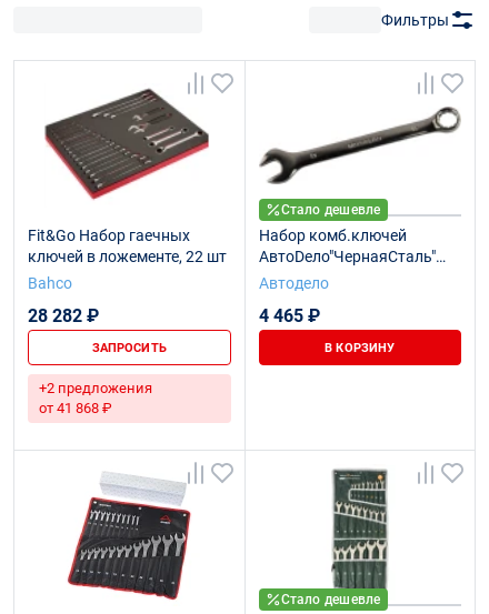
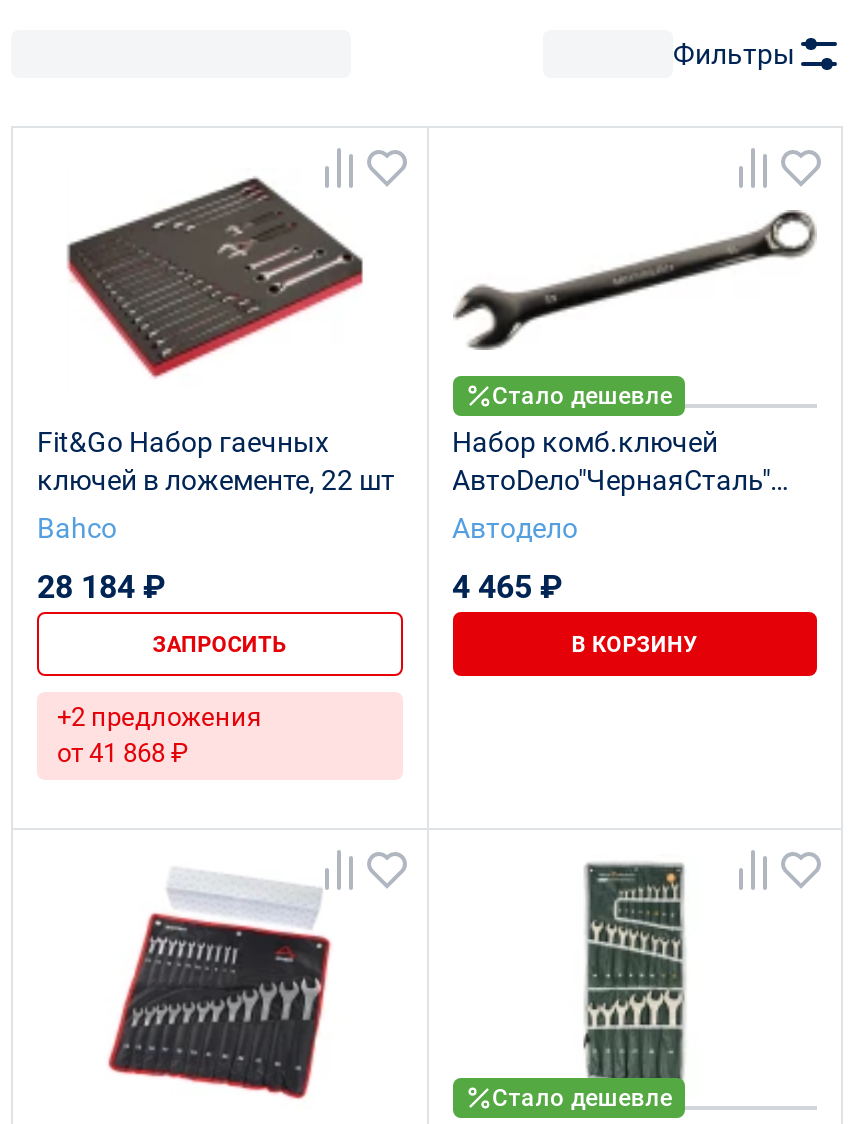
- 28 282 ₽
+ 28 184 ₽
